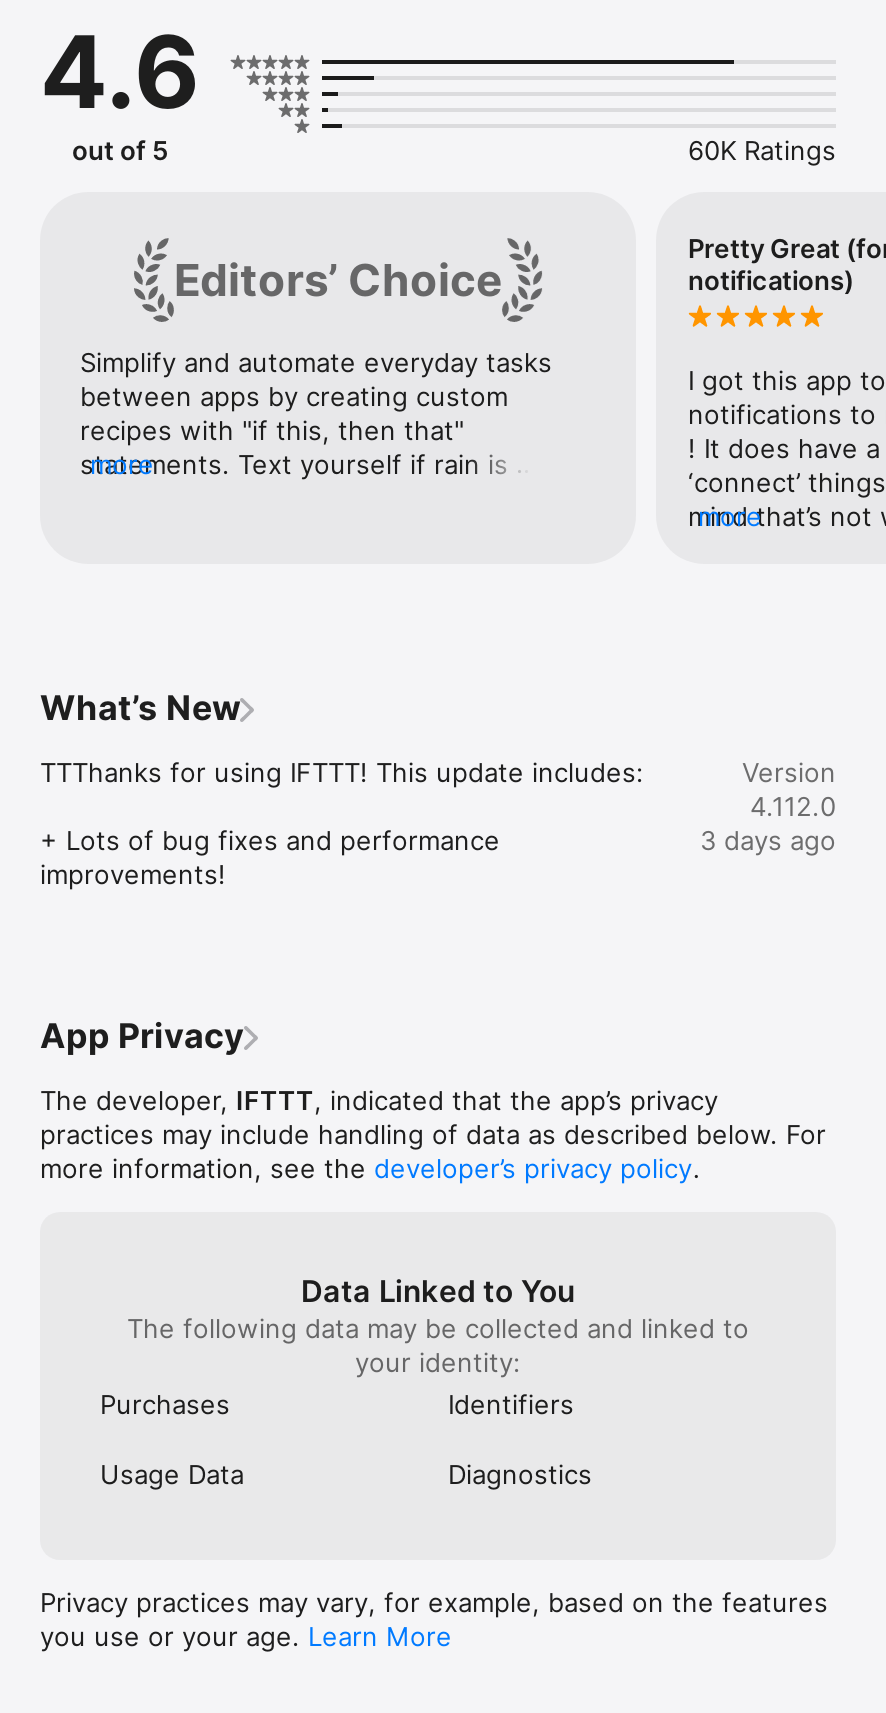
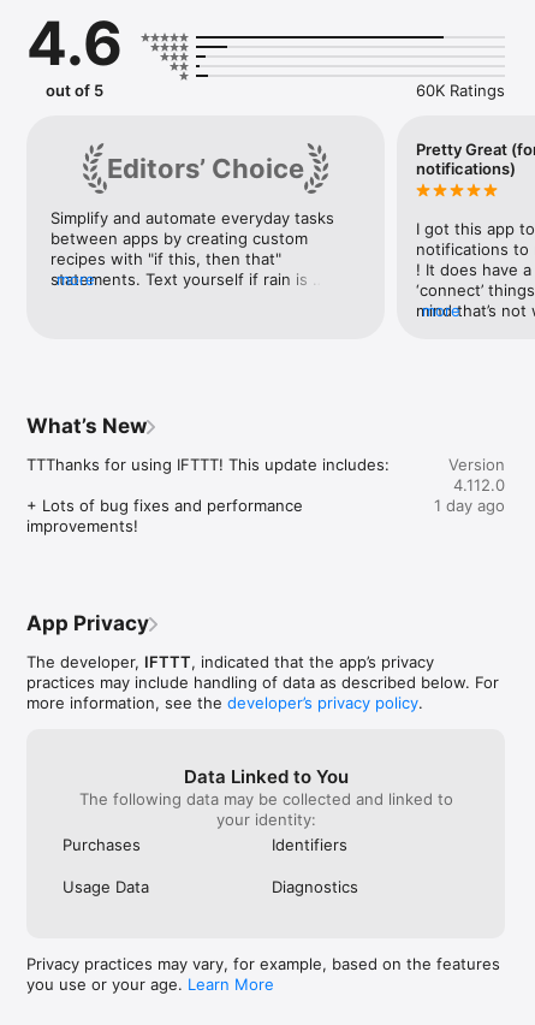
- 3 days ago
+ 1 day ago
